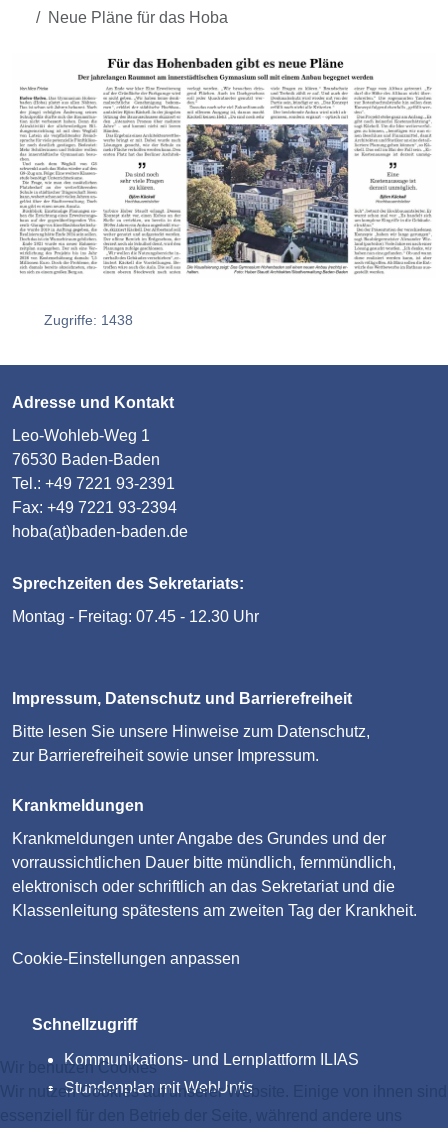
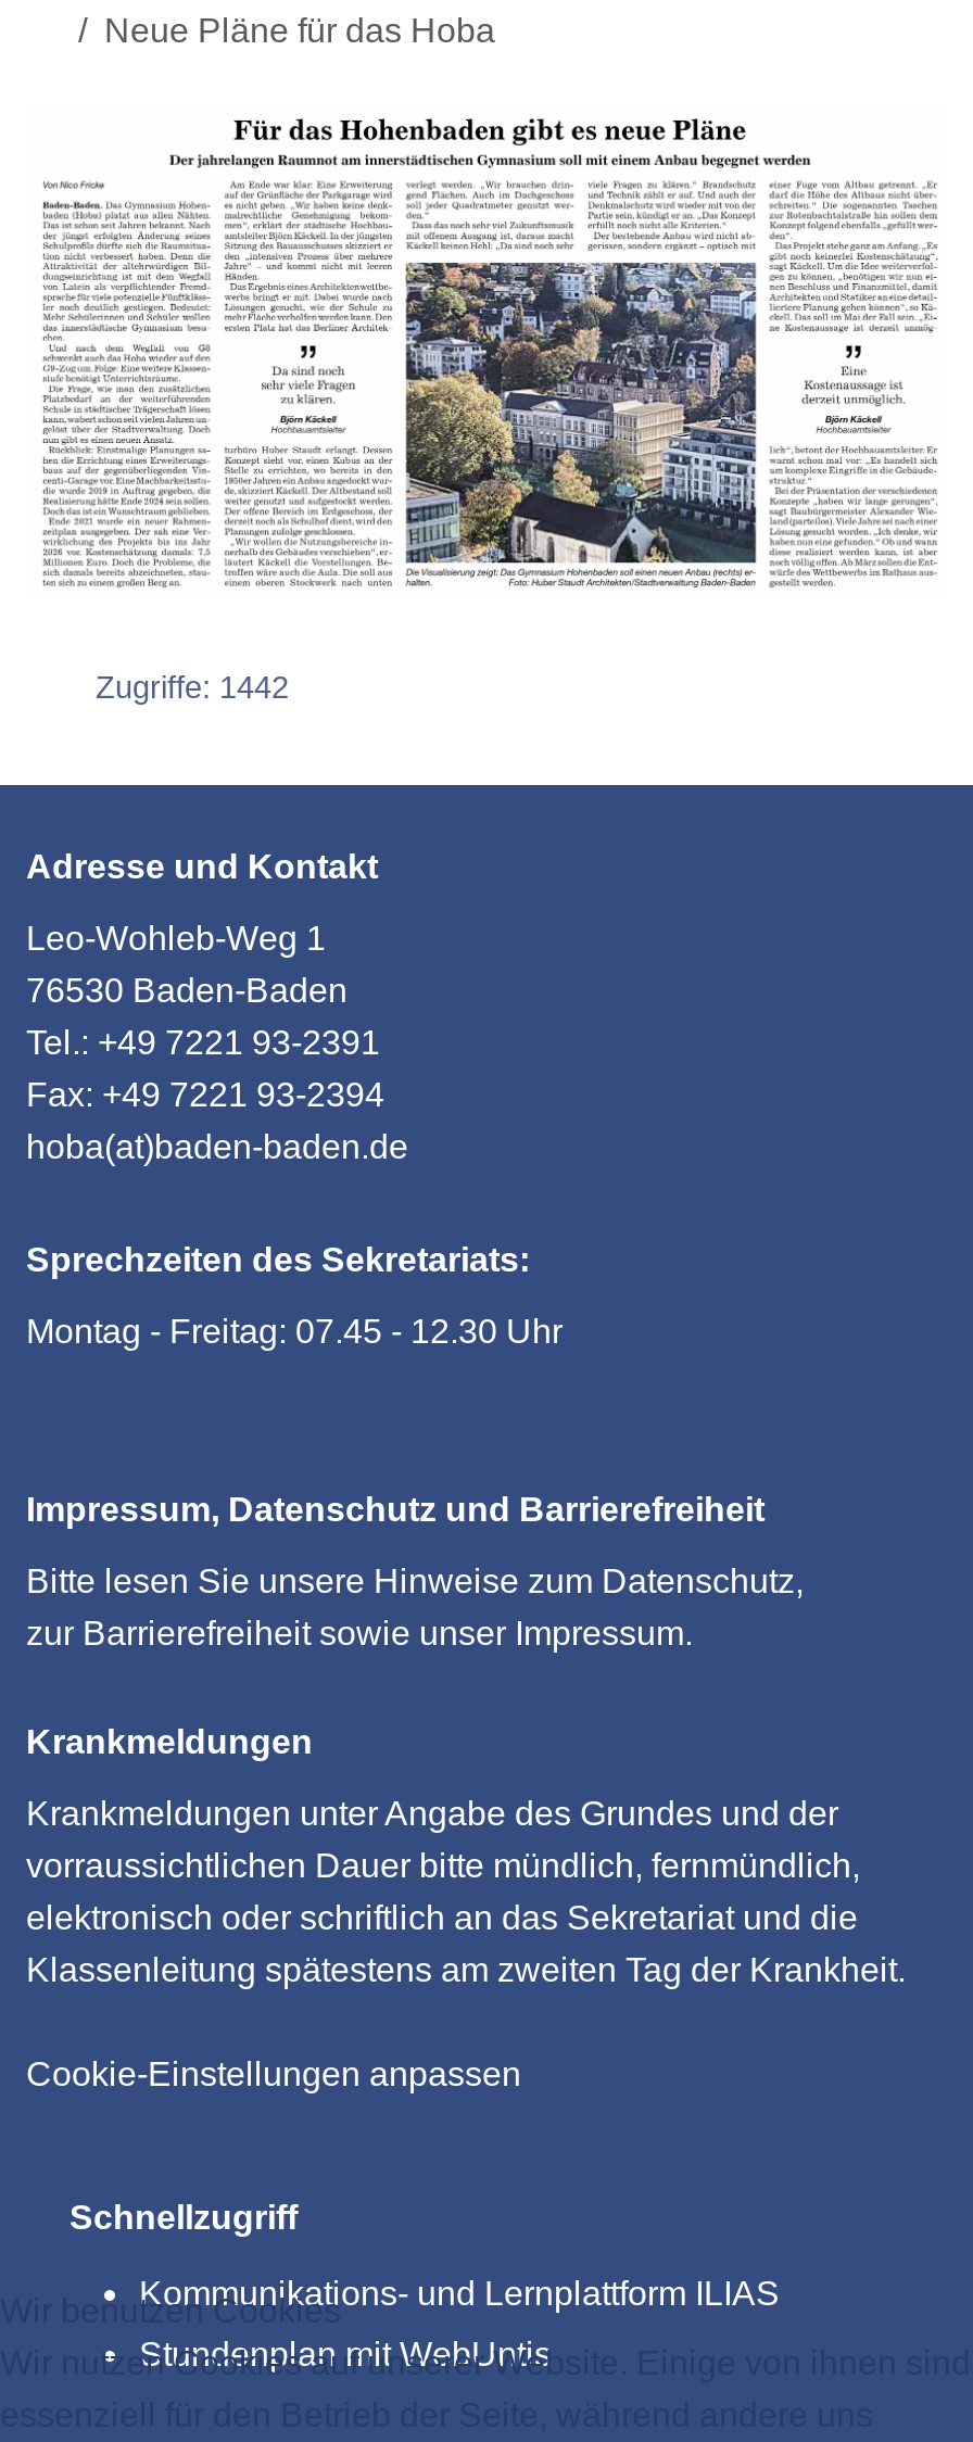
- Zugriffe: 1438
+ Zugriffe: 1442
